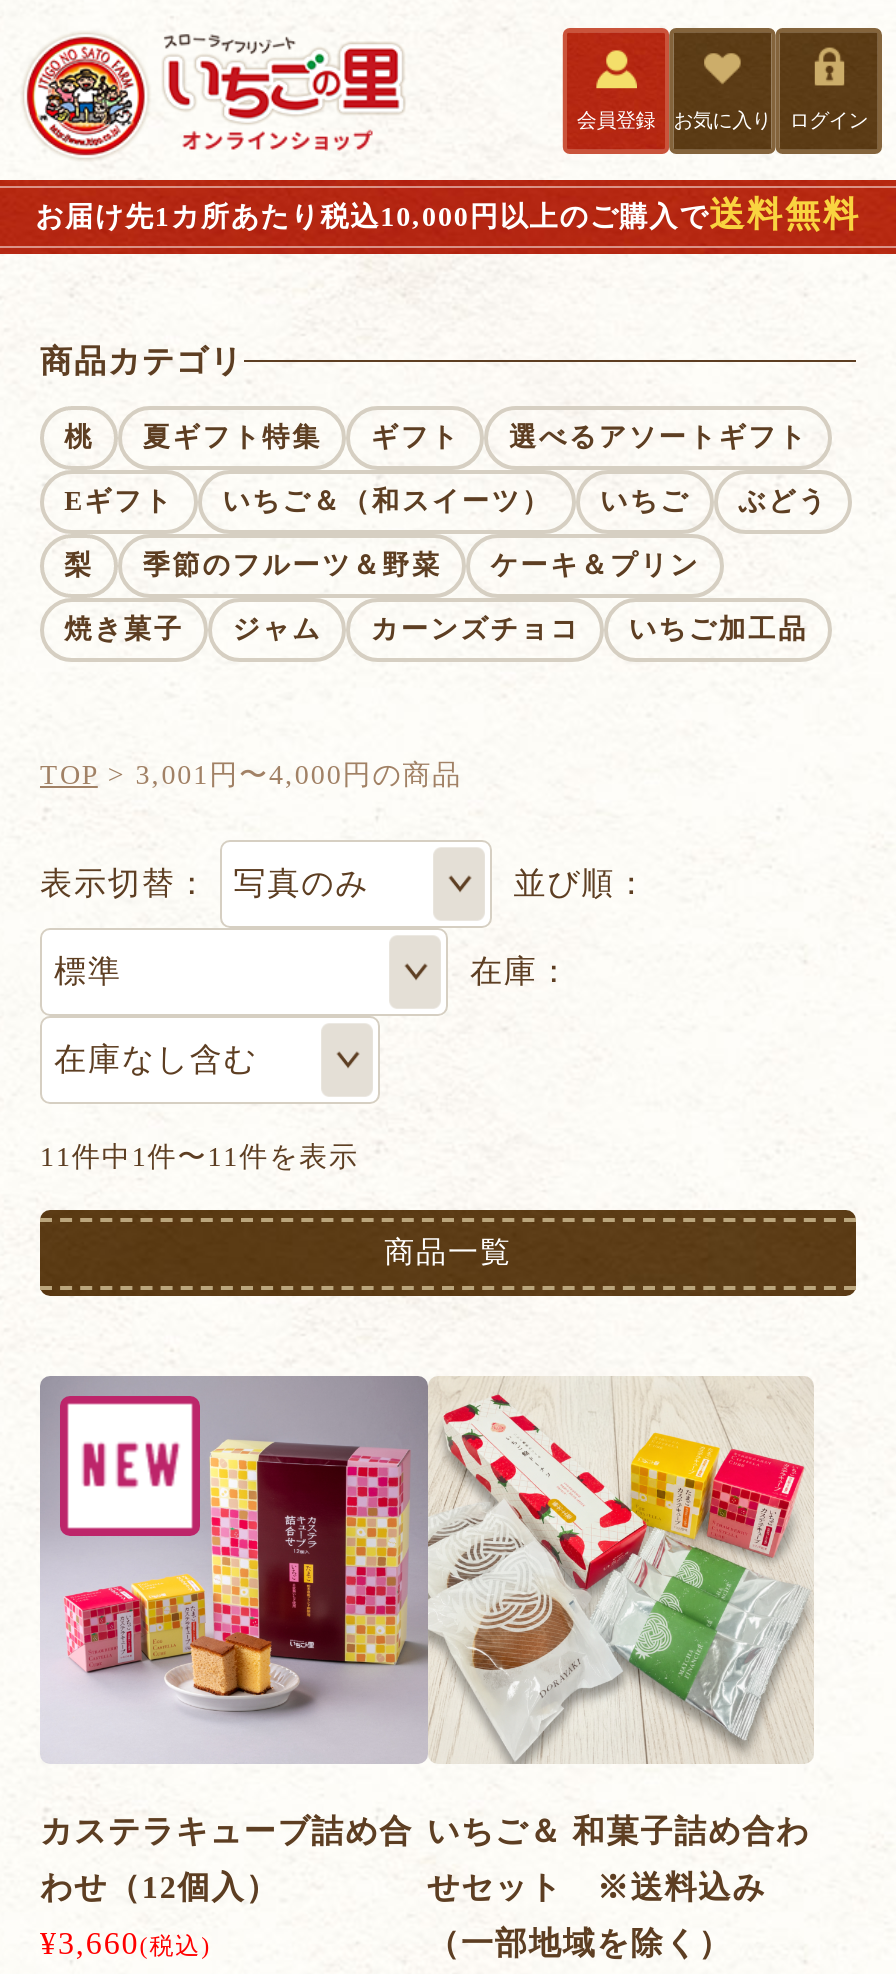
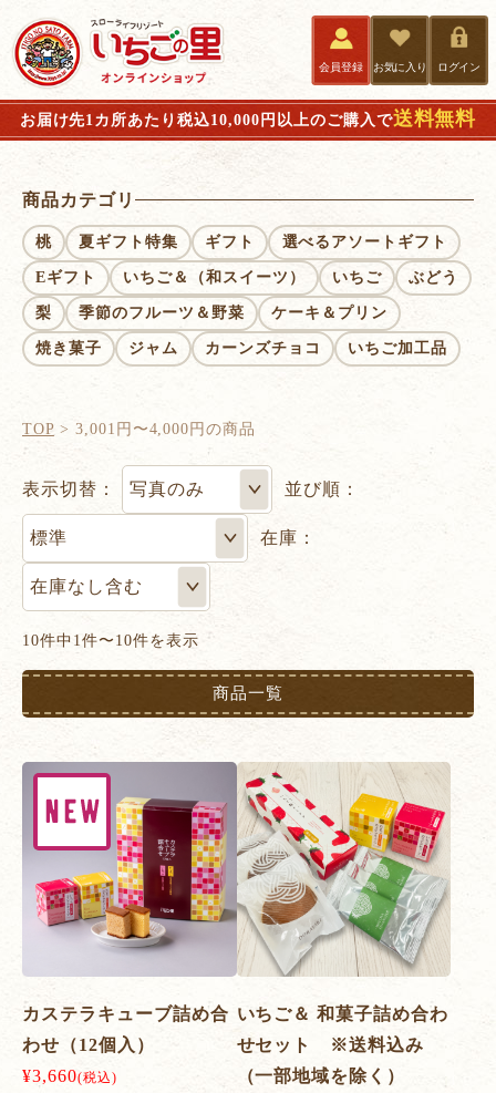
- 11件中1件〜11件を表示
+ 10件中1件〜10件を表示
